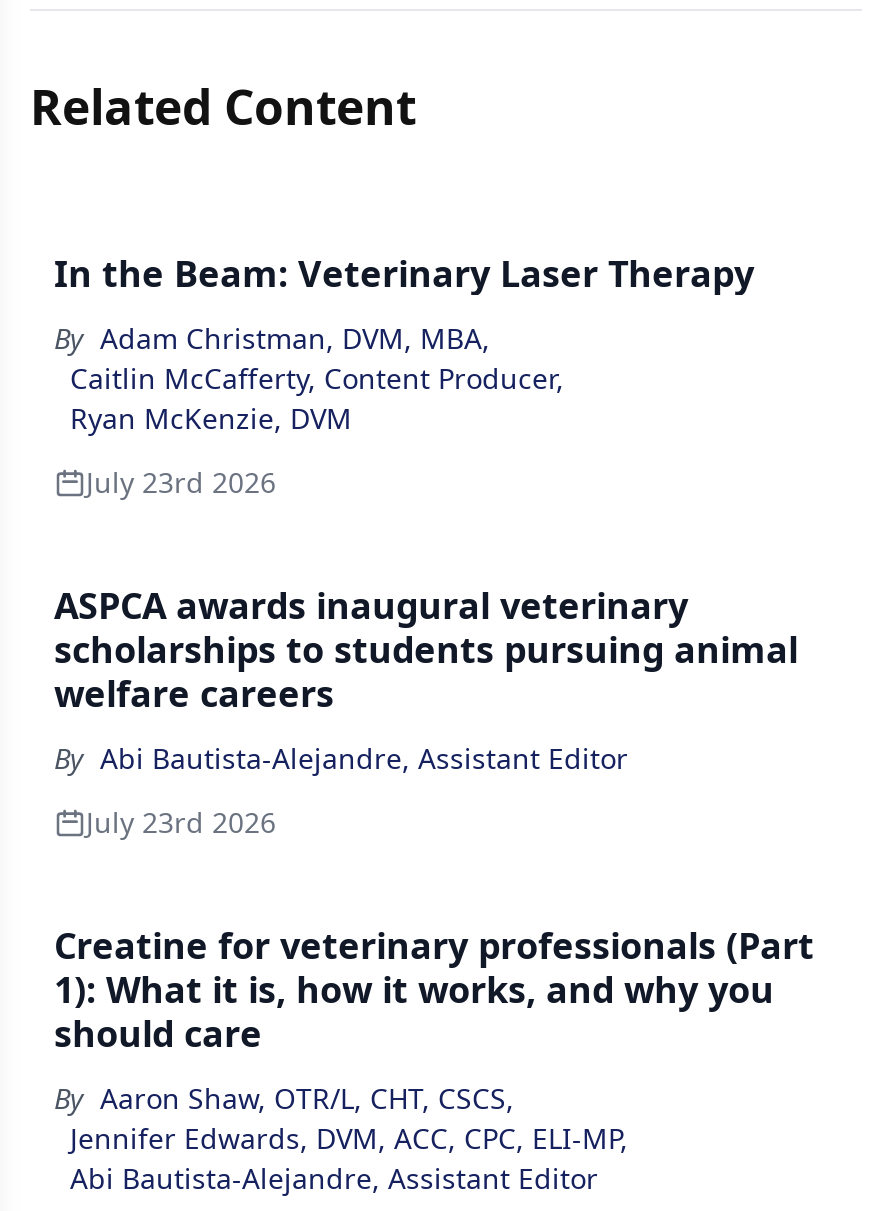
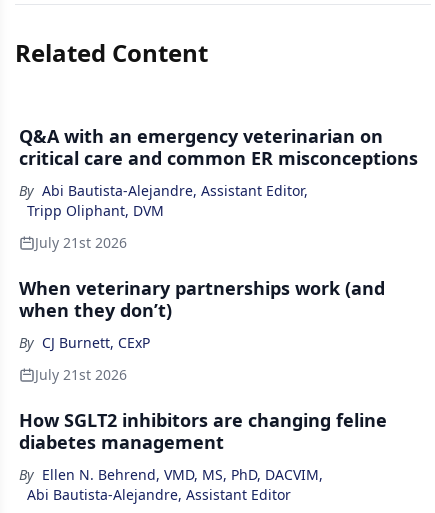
- In the Beam: Veterinary Laser Therapy
+ Q&A with an emergency veterinarian on
+ critical care and common ER misconceptions

- By Adam Christman, DVM, MBA,
- Caitlin McCafferty, Content Producer,
- Ryan McKenzie, DVM
+ By Abi Bautista-Alejandre, Assistant Editor,
+ Tripp Oliphant, DVM

- July 23rd 2026
+ July 21st 2026

- ASPCA awards inaugural veterinary
- scholarships to students pursuing animal
- welfare careers
+ When veterinary partnerships work (and
+ when they don’t)

- By Abi Bautista-Alejandre, Assistant Editor
+ By CJ Burnett, CExP

- July 23rd 2026
+ July 21st 2026

- Creatine for veterinary professionals (Part
- 1): What it is, how it works, and why you
- should care
+ How SGLT2 inhibitors are changing feline
+ diabetes management

- By Aaron Shaw, OTR/L, CHT, CSCS,
- Jennifer Edwards, DVM, ACC, CPC, ELI-MP,
+ By Ellen N. Behrend, VMD, MS, PhD, DACVIM,
